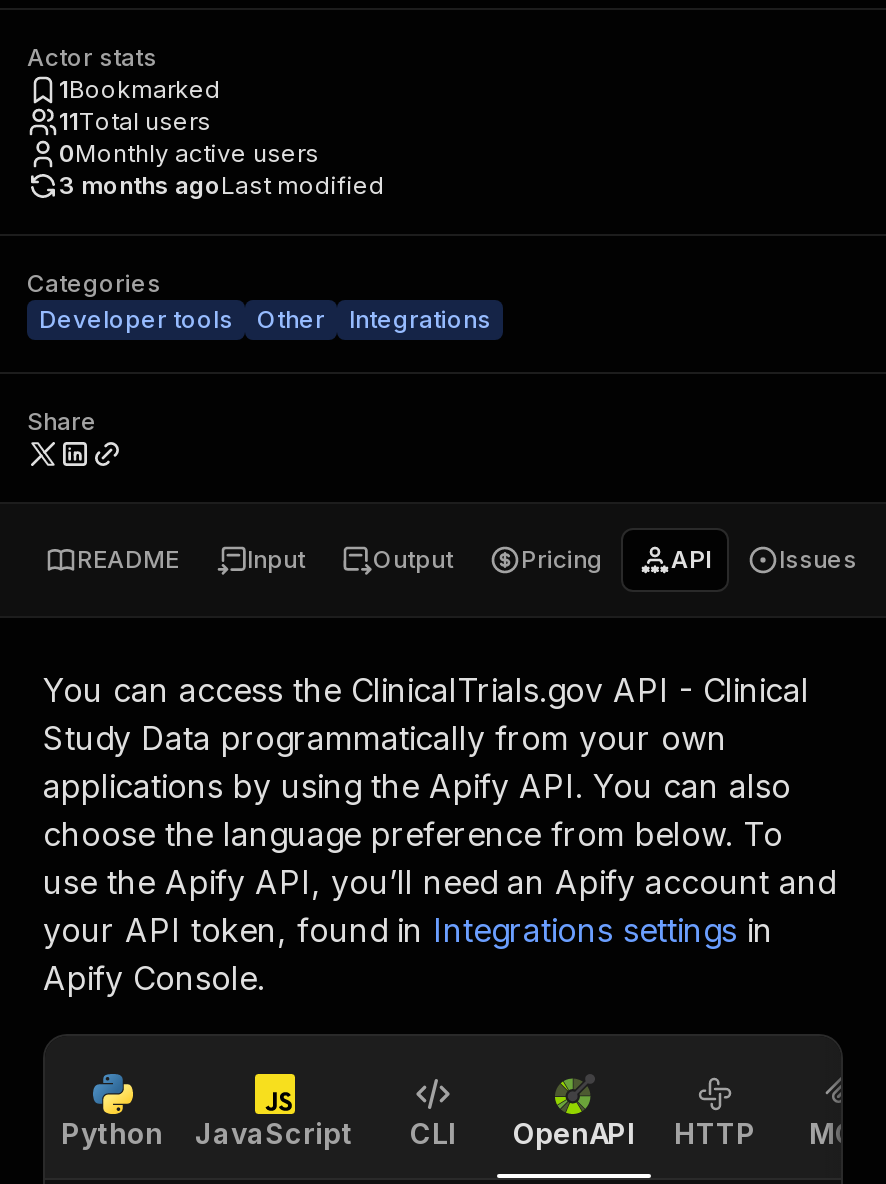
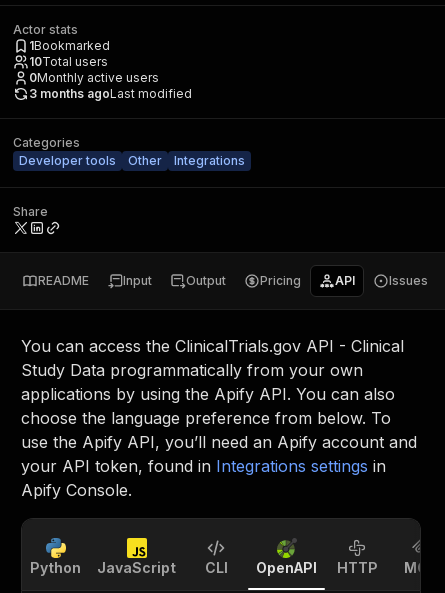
- 11Total users
+ 10Total users
